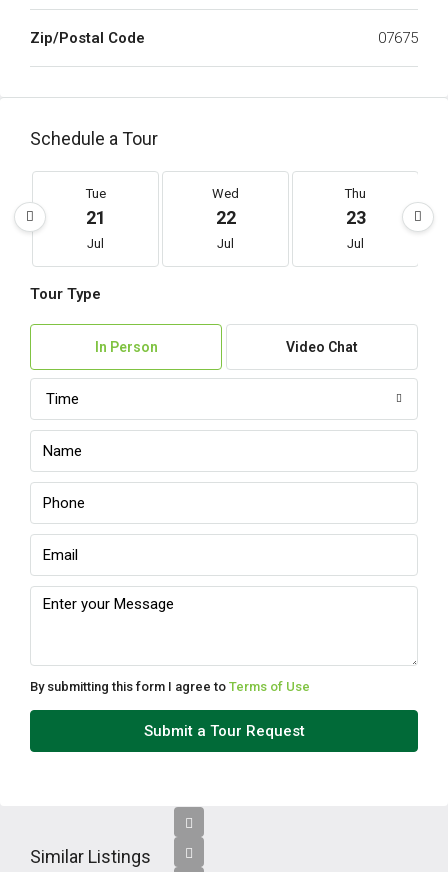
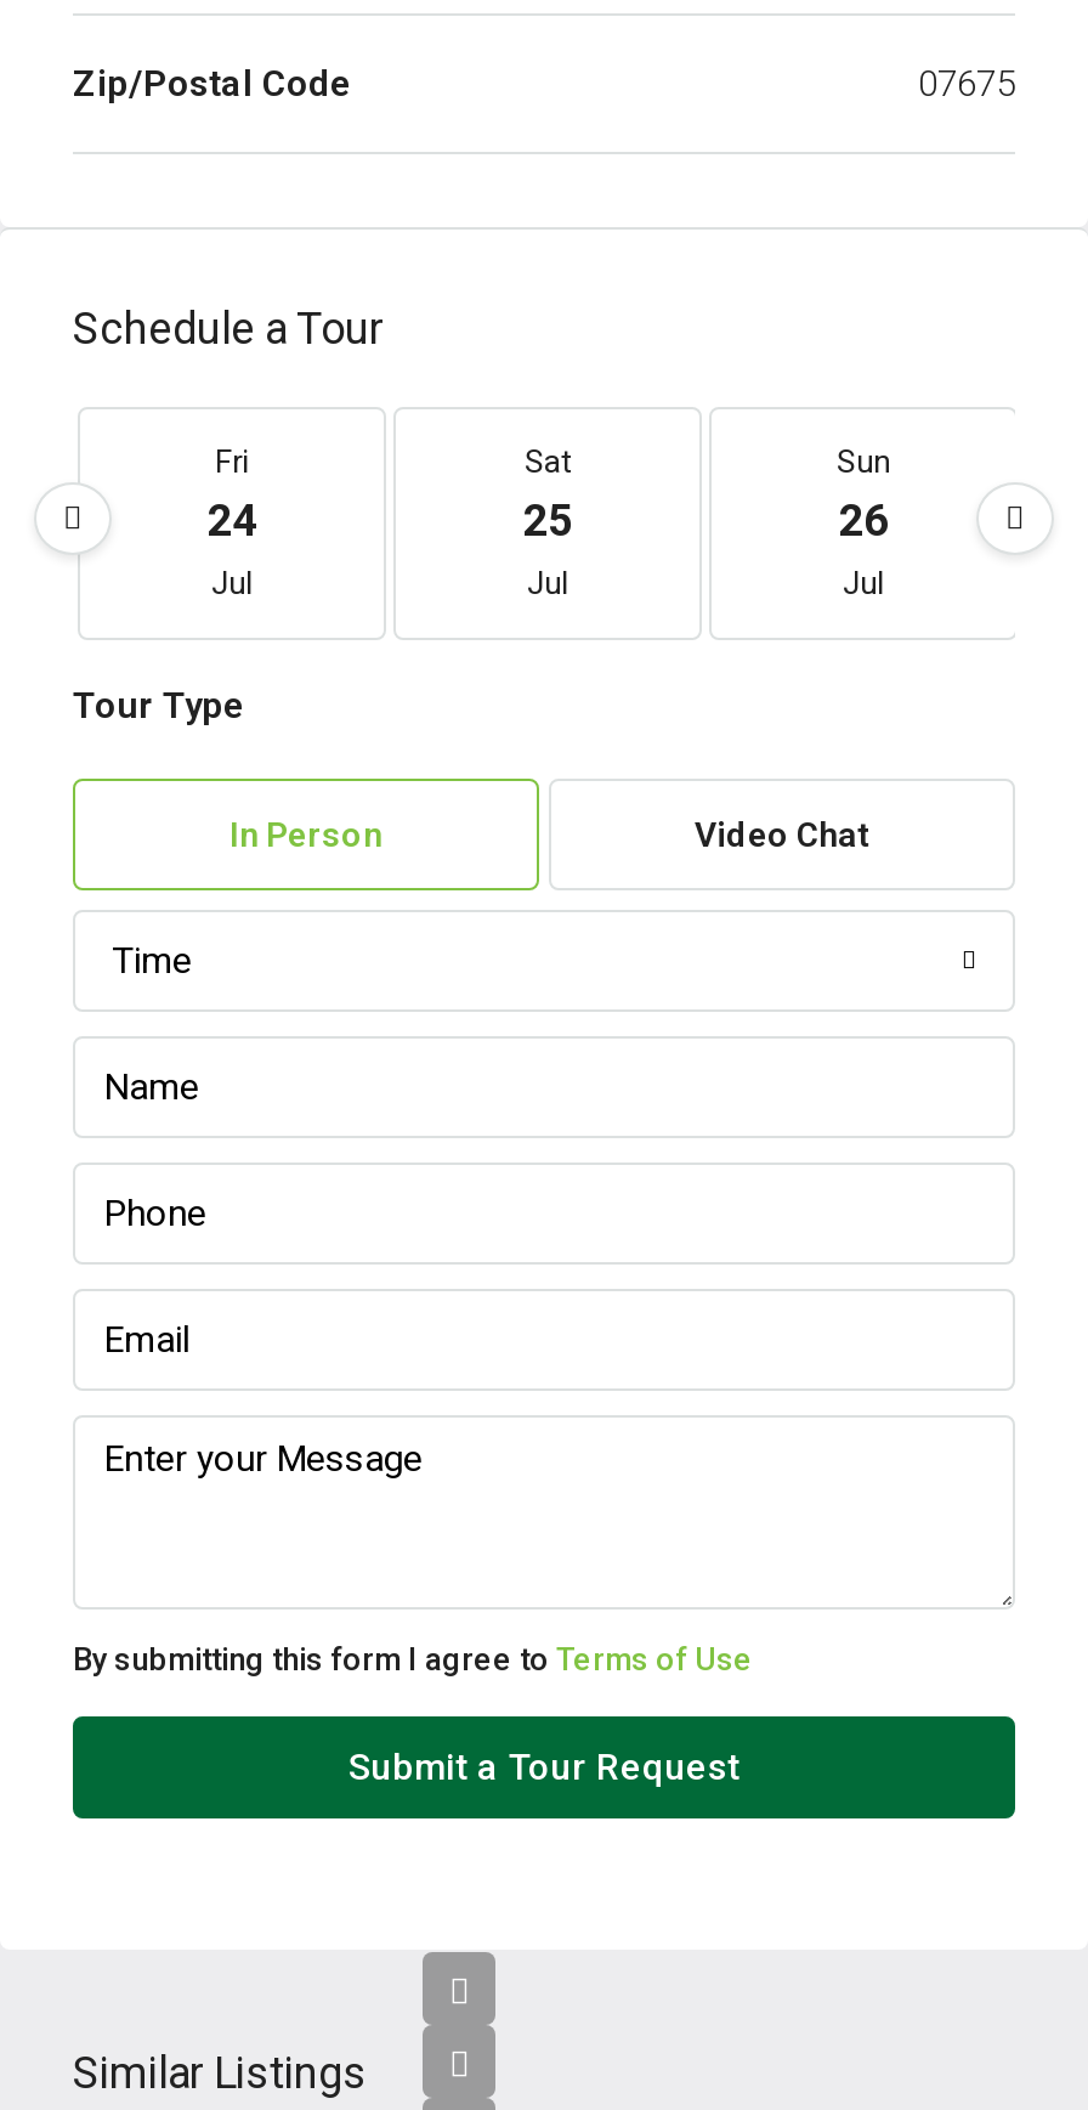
- Tue
- 21
+ Fri
+ 24

- Wed
- 22
+ Sat
+ 25

- Thu
- 23
+ Sun
+ 26
